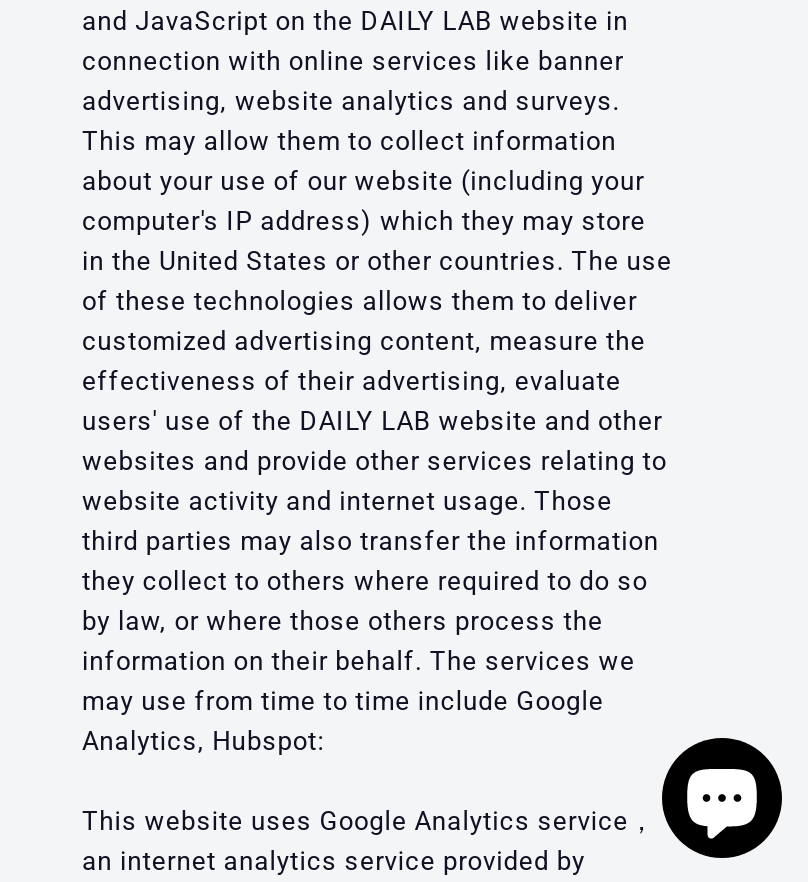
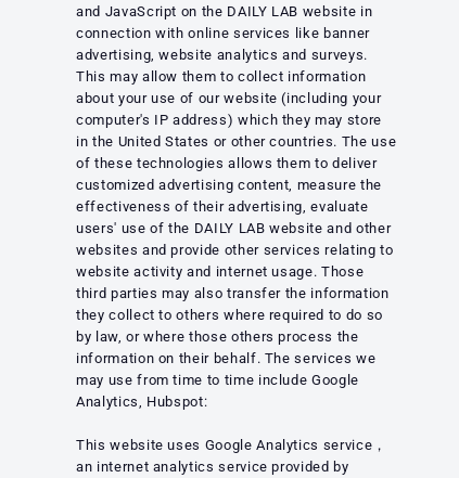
- [image]
